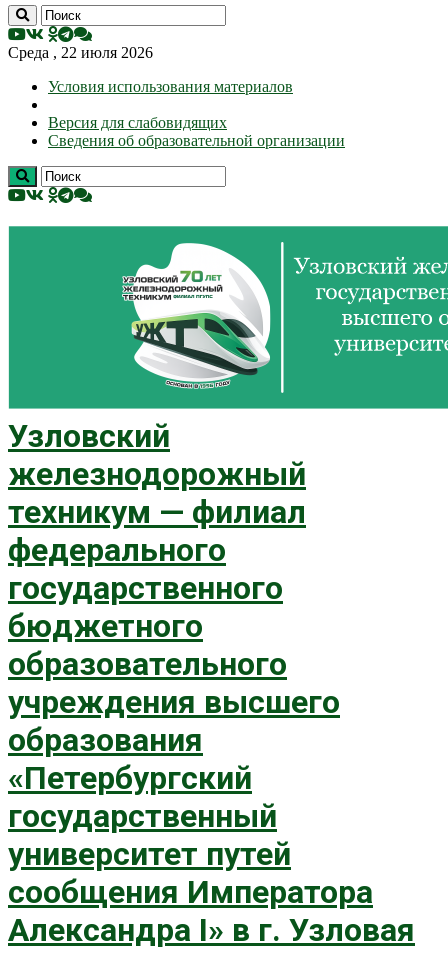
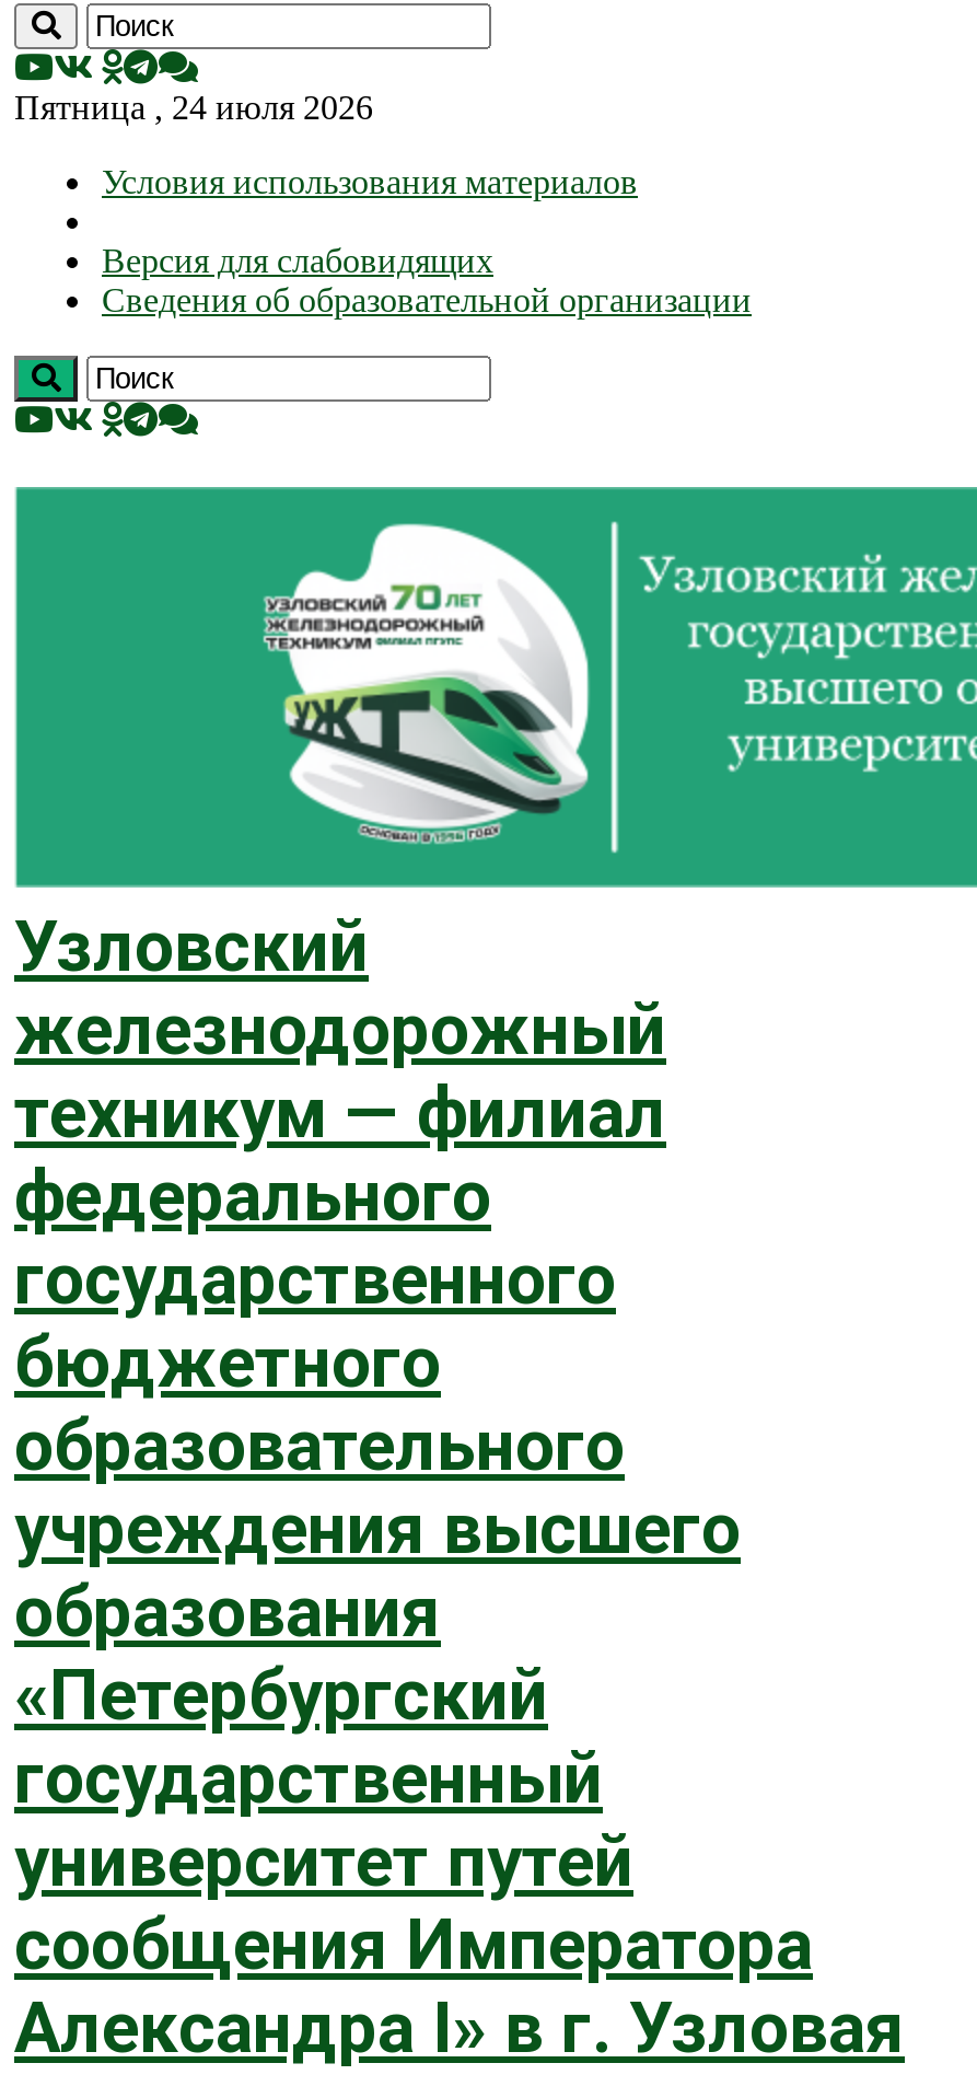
- Среда , 22 июля 2026
+ Пятница , 24 июля 2026
